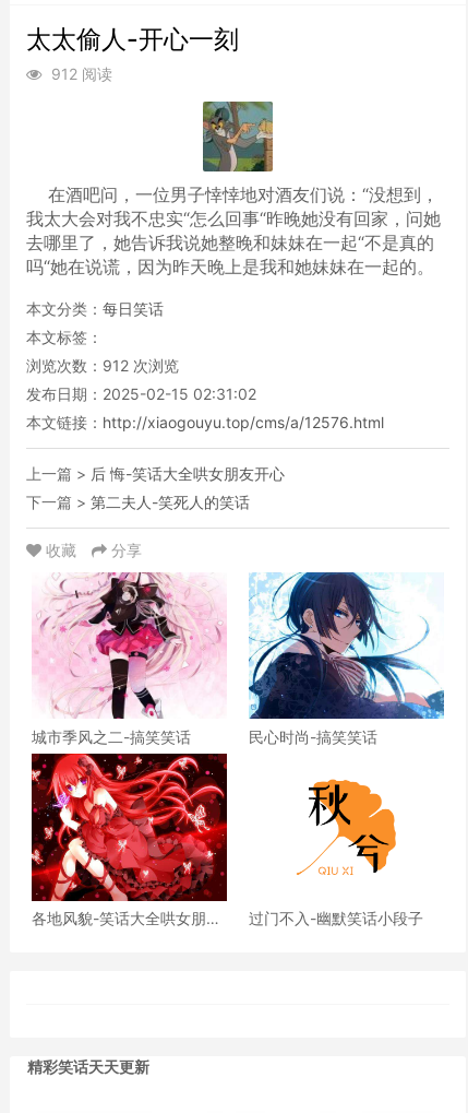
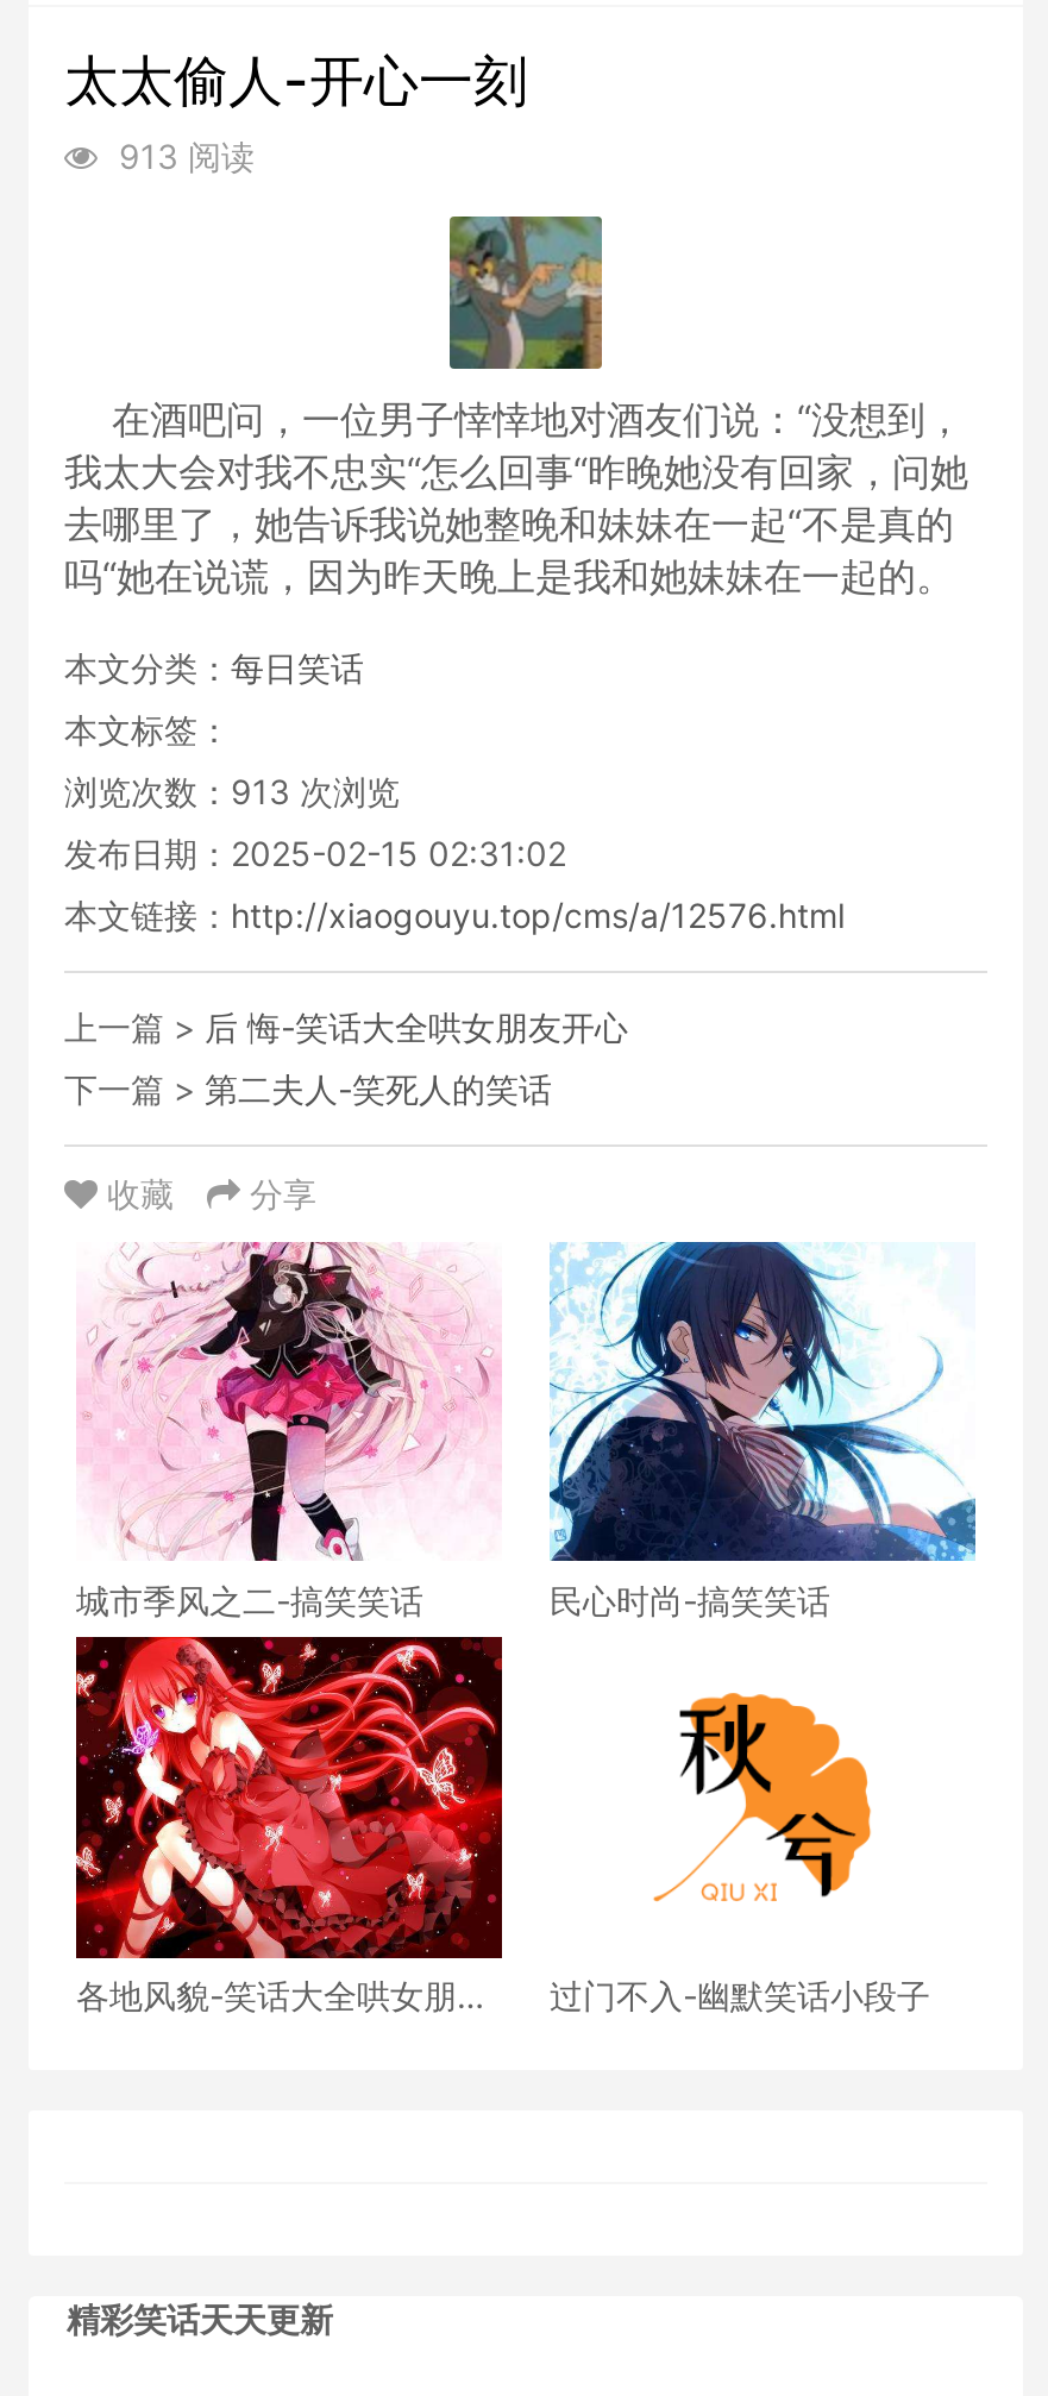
- 912 阅读
+ 913 阅读

- 浏览次数：912次浏览
+ 浏览次数：913次浏览
